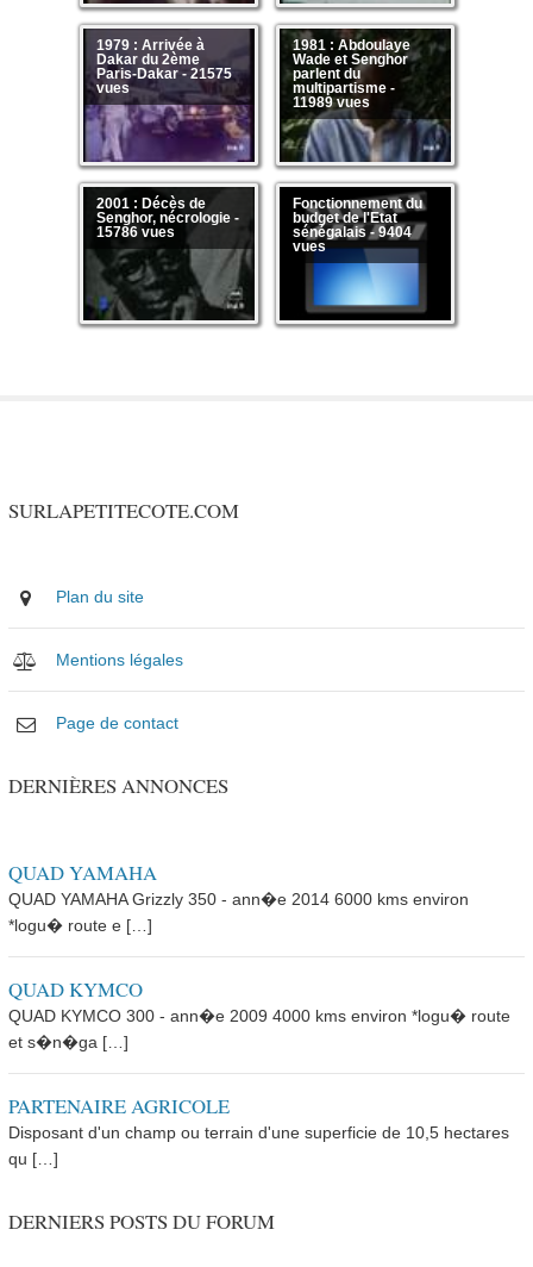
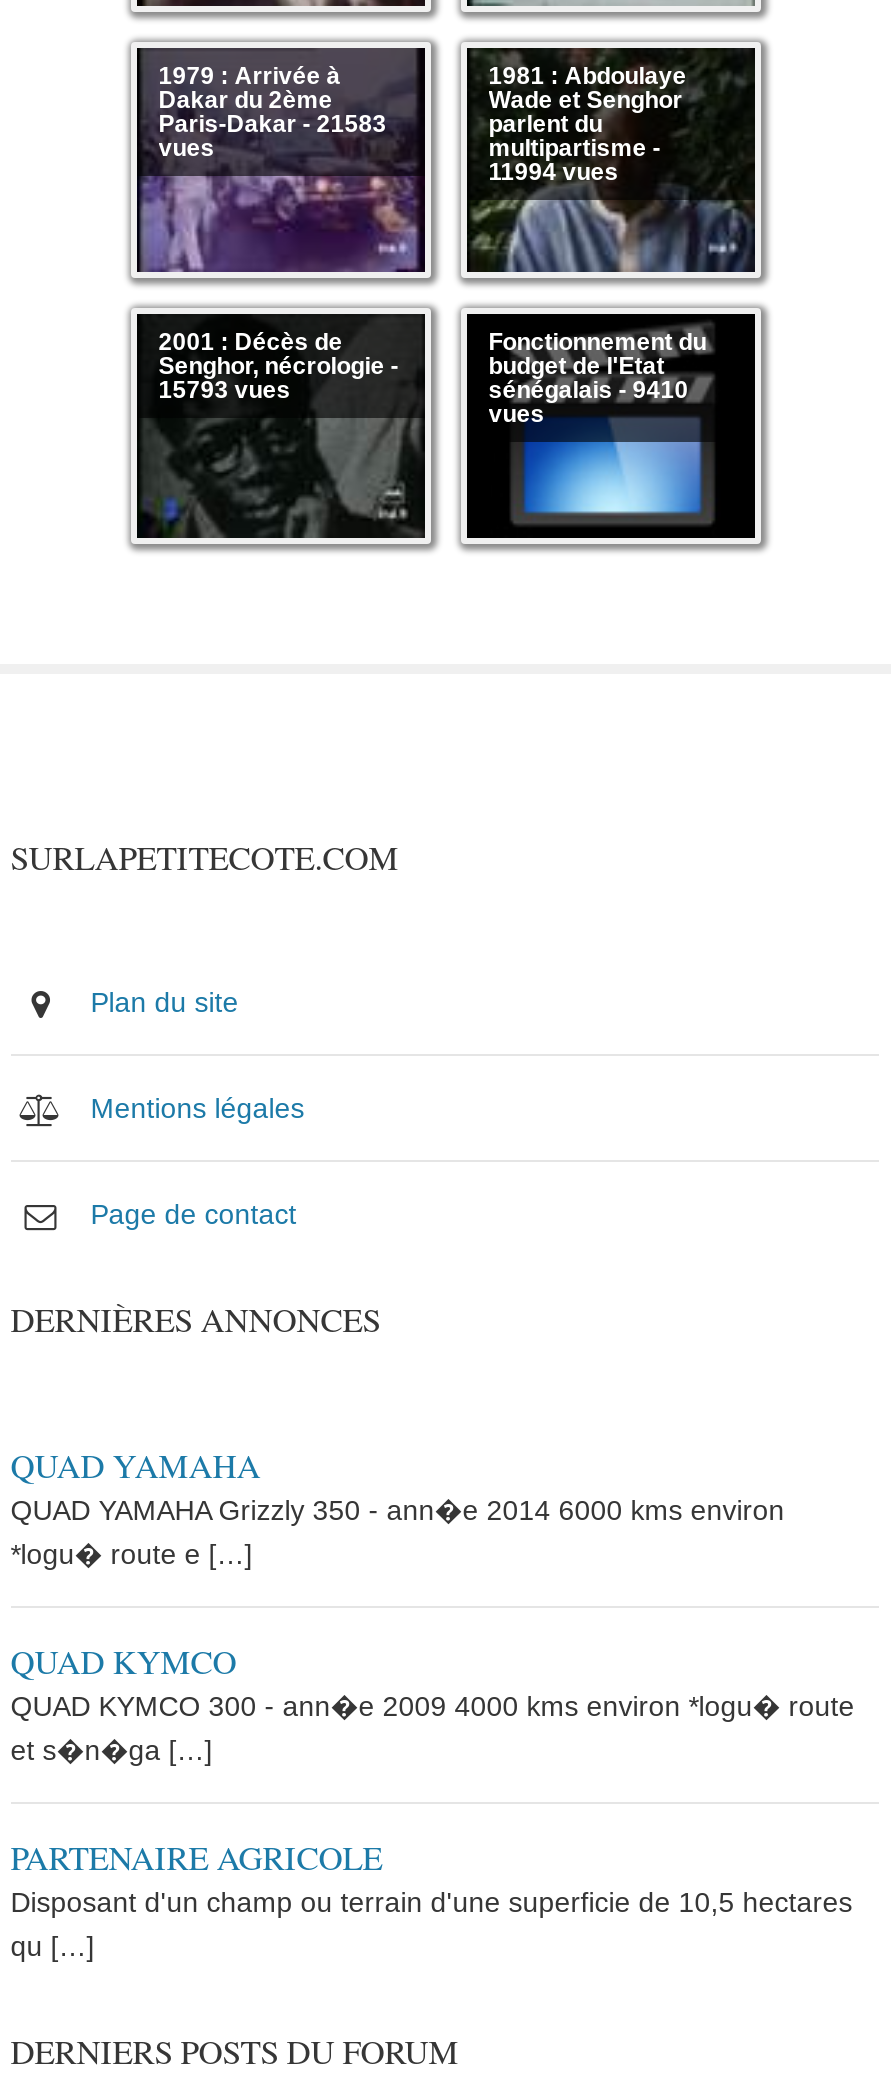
- Paris-Dakar - 21575
+ Paris-Dakar - 21583

- 11989 vues
+ 11994 vues

- 15786 vues
+ 15793 vues

- sénégalais - 9404
+ sénégalais - 9410
